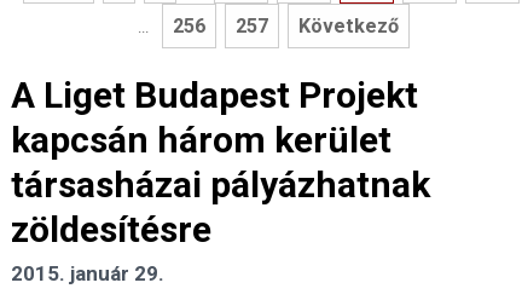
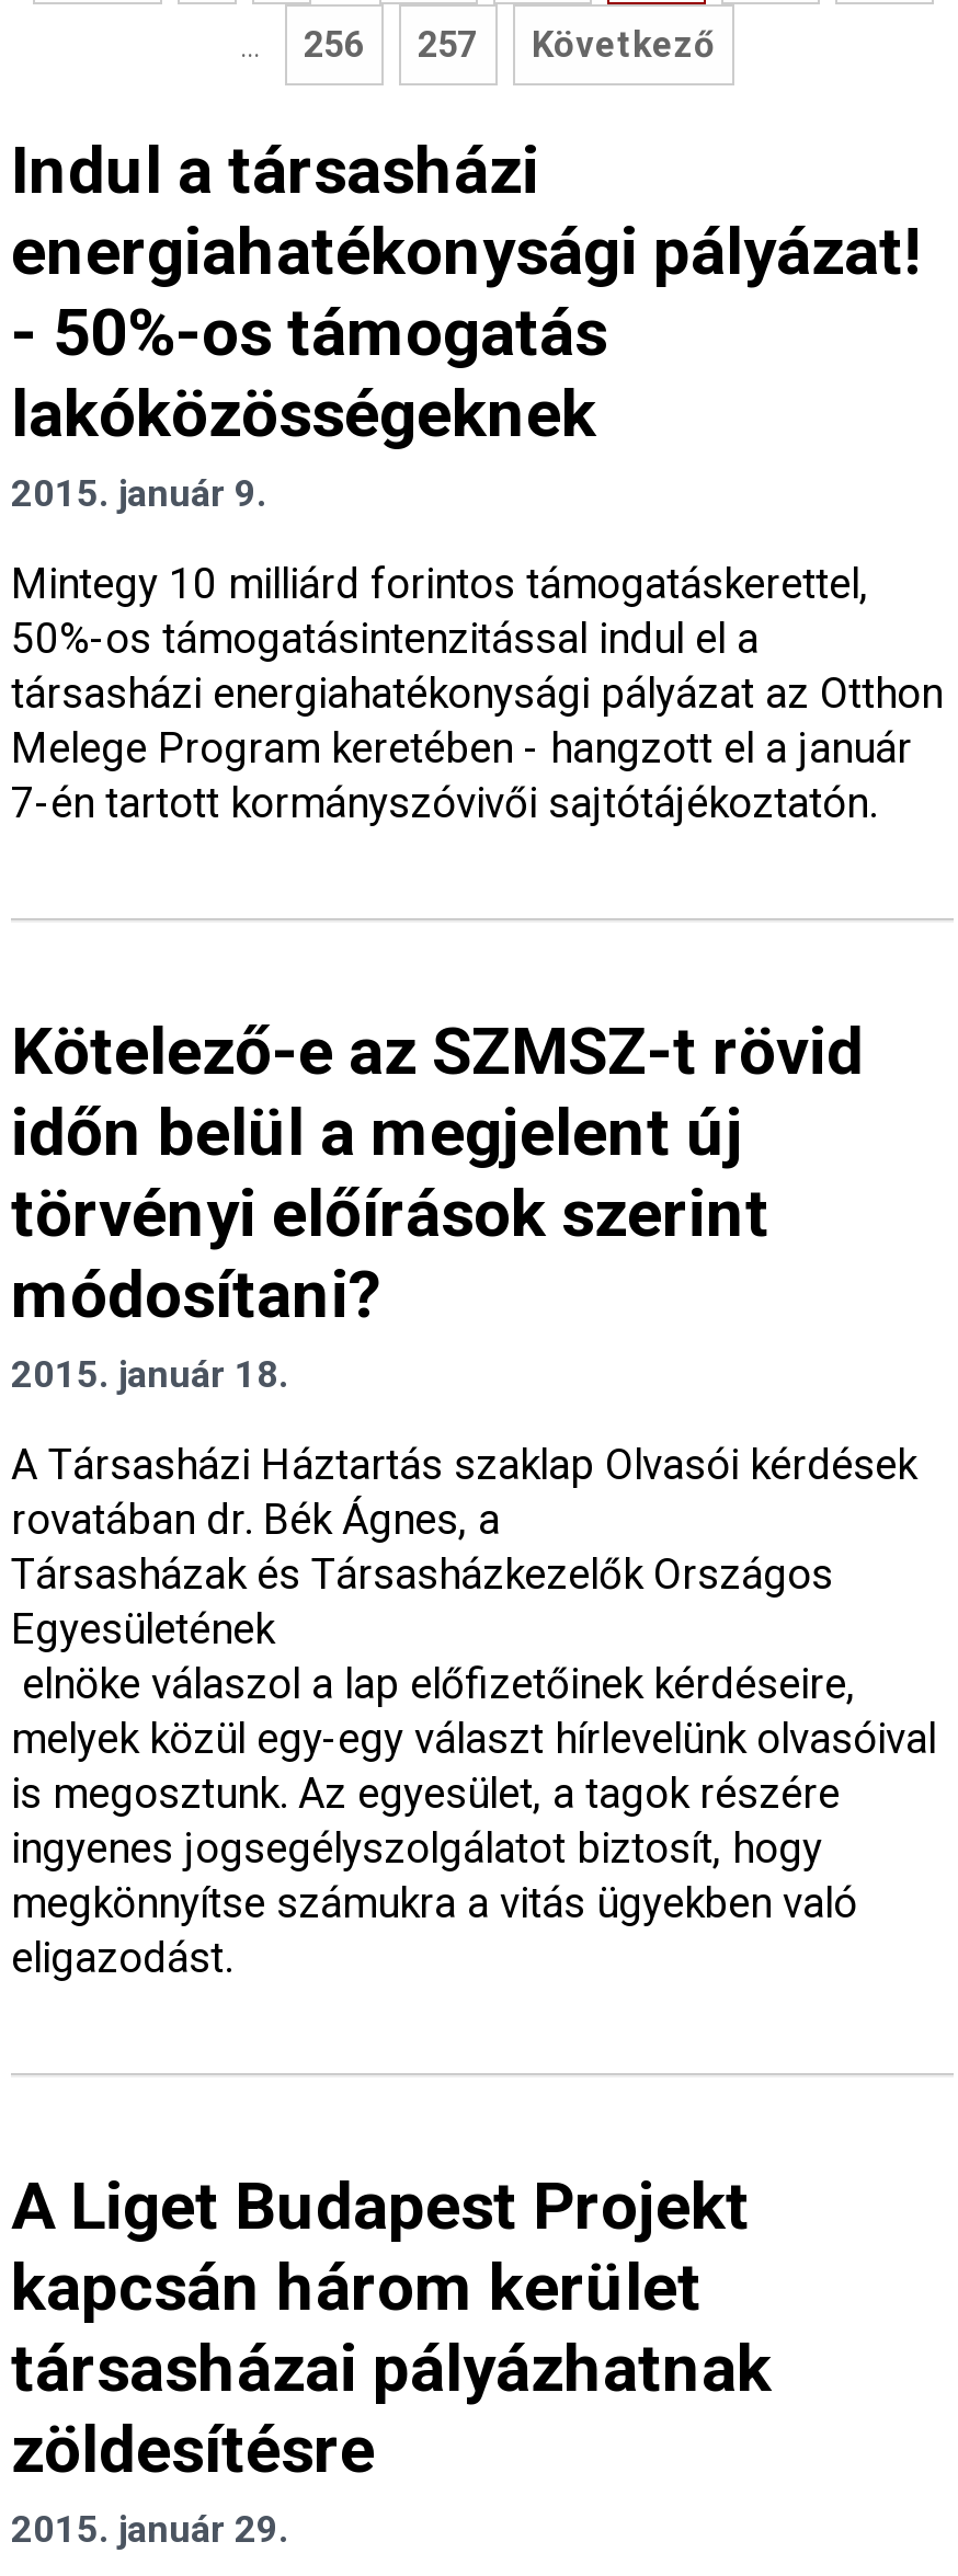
+ Indul a társasházi
+ energiahatékonysági pályázat!
+ - 50%-os támogatás
+ lakóközösségeknek
+ 2015. január 9.
+ Mintegy 10 milliárd forintos támogatáskerettel,
+ 50%-os támogatásintenzitással indul el a
+ társasházi energiahatékonysági pályázat az Otthon
+ Melege Program keretében - hangzott el a január
+ 7-én tartott kormányszóvivői sajtótájékoztatón.
+ Kötelező-e az SZMSZ-t rövid
+ időn belül a megjelent új
+ törvényi előírások szerint
+ módosítani?
+ 2015. január 18.
+ A Társasházi Háztartás szaklap Olvasói kérdések
+ rovatában dr. Bék Ágnes, a
+ Társasházak és Társasházkezelők Országos
+ Egyesületének
+ elnöke válaszol a lap előfizetőinek kérdéseire,
+ melyek közül egy-egy választ hírlevelünk olvasóival
+ is megosztunk. Az egyesület, a tagok részére
+ ingyenes jogsegélyszolgálatot biztosít, hogy
+ megkönnyítse számukra a vitás ügyekben való
+ eligazodást.
